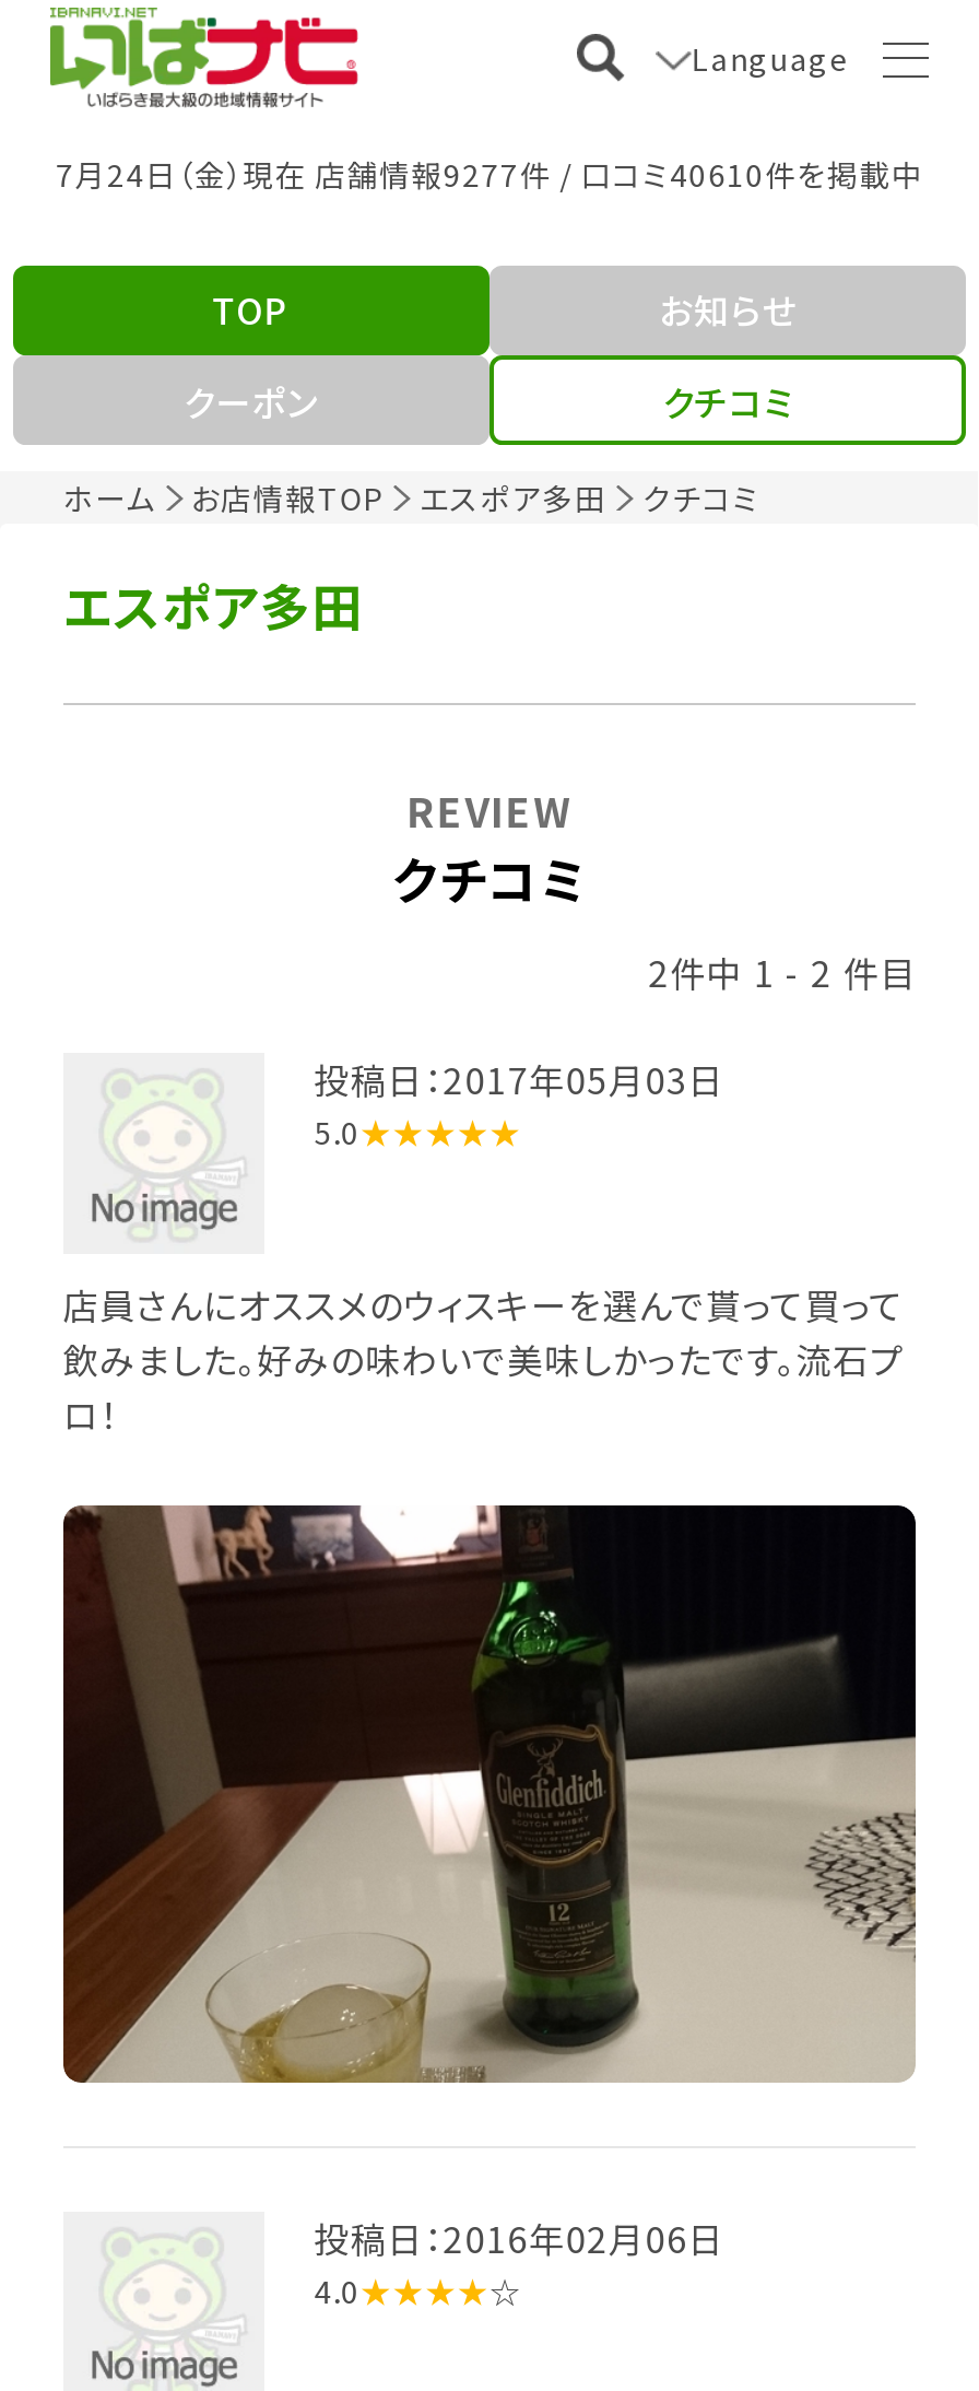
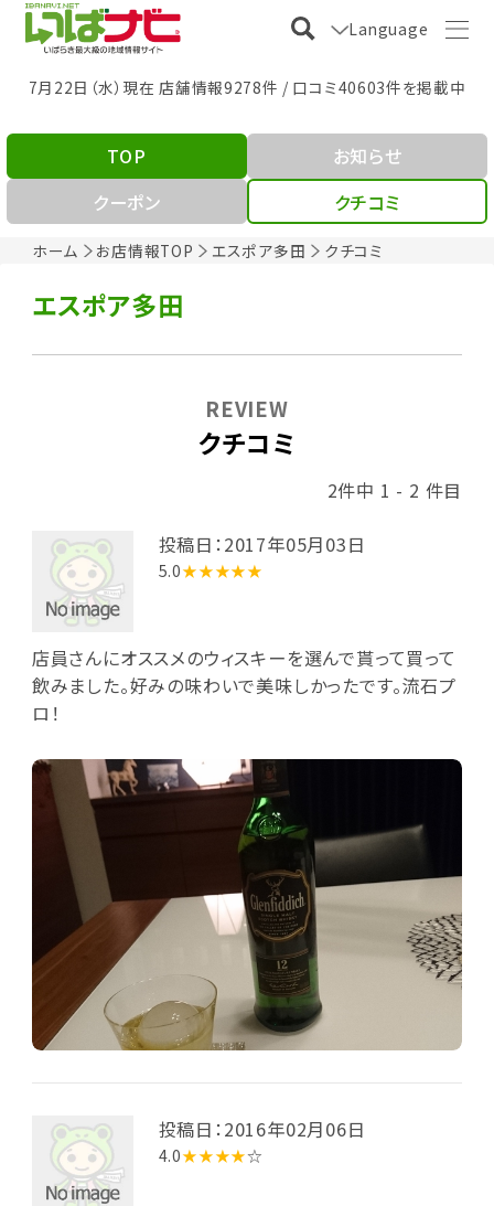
- 7月24日（金）現在 店舗情報9277件 / 口コミ40610件を掲載中
+ 7月22日（水）現在 店舗情報9278件 / 口コミ40603件を掲載中
